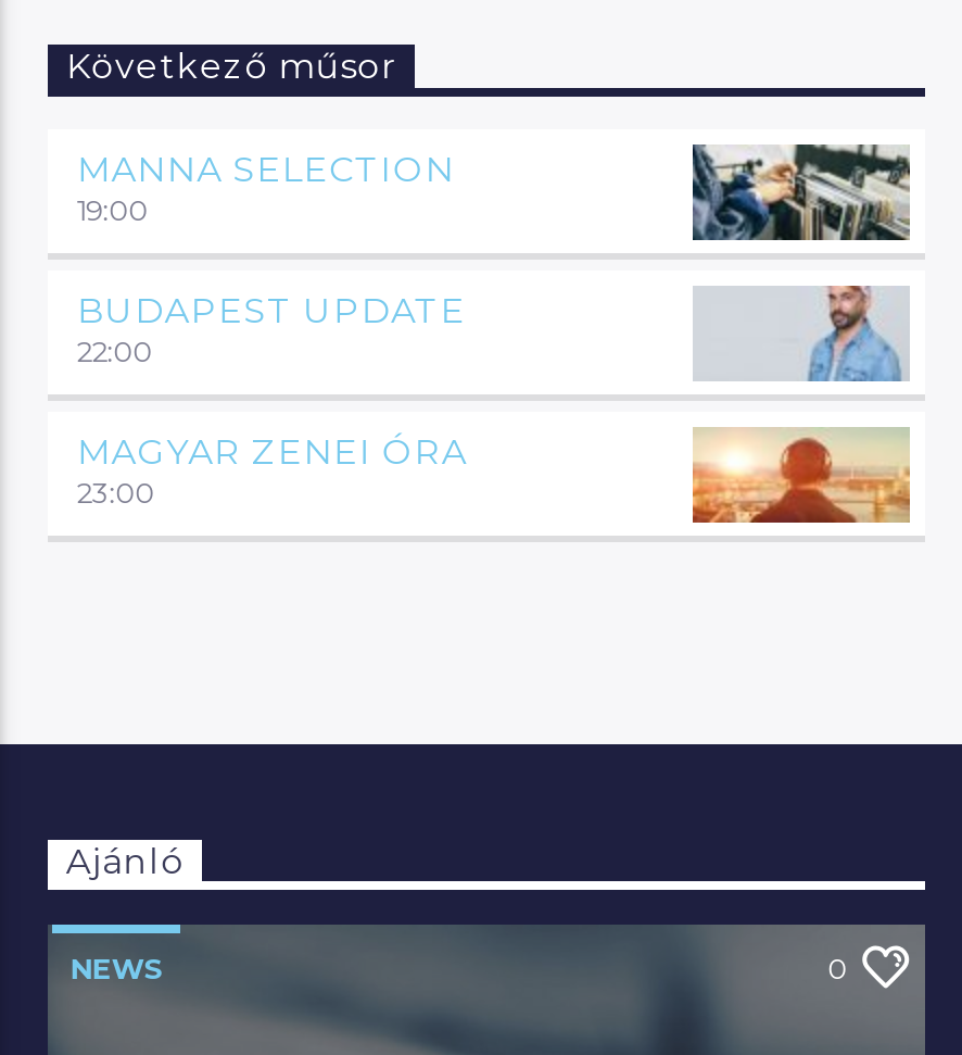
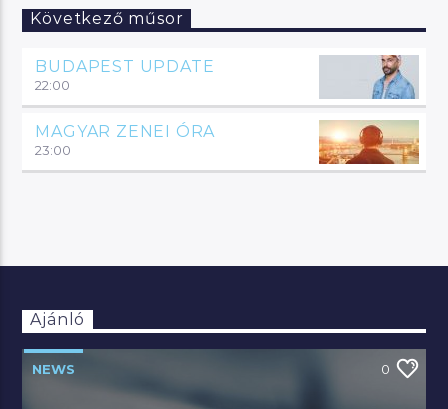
- MANNA SELECTION
- 19:00

- [image]
